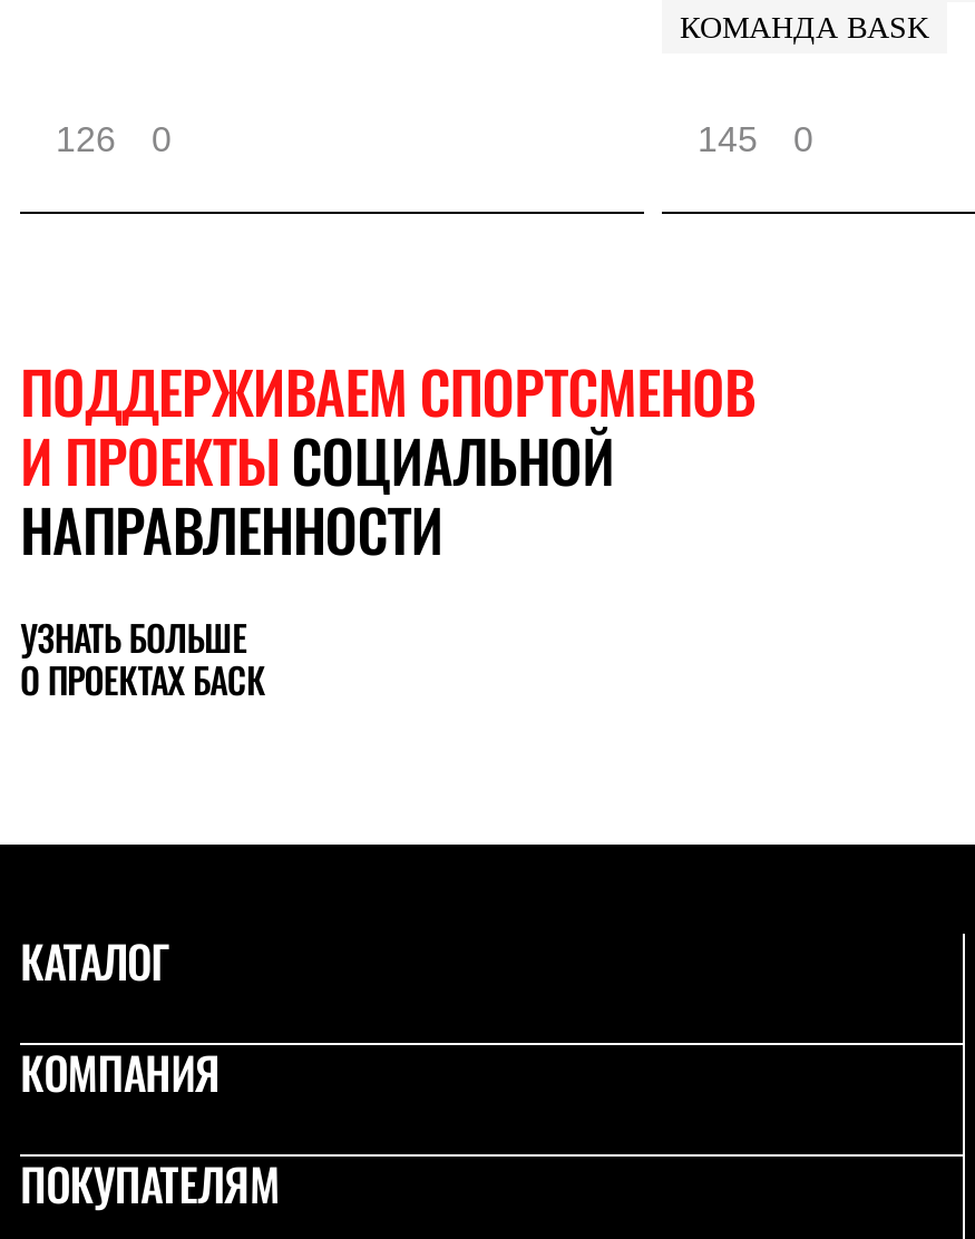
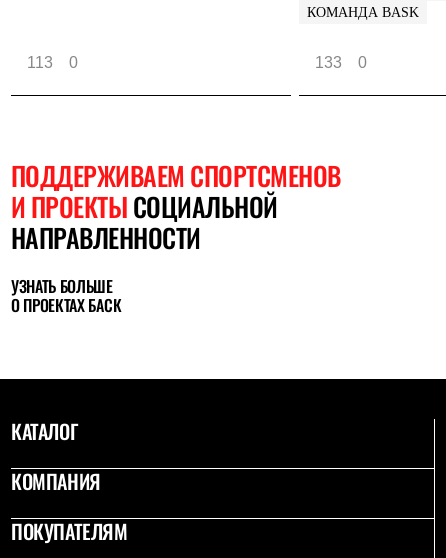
- 126 0
+ 113 0

- 145 0
+ 133 0
